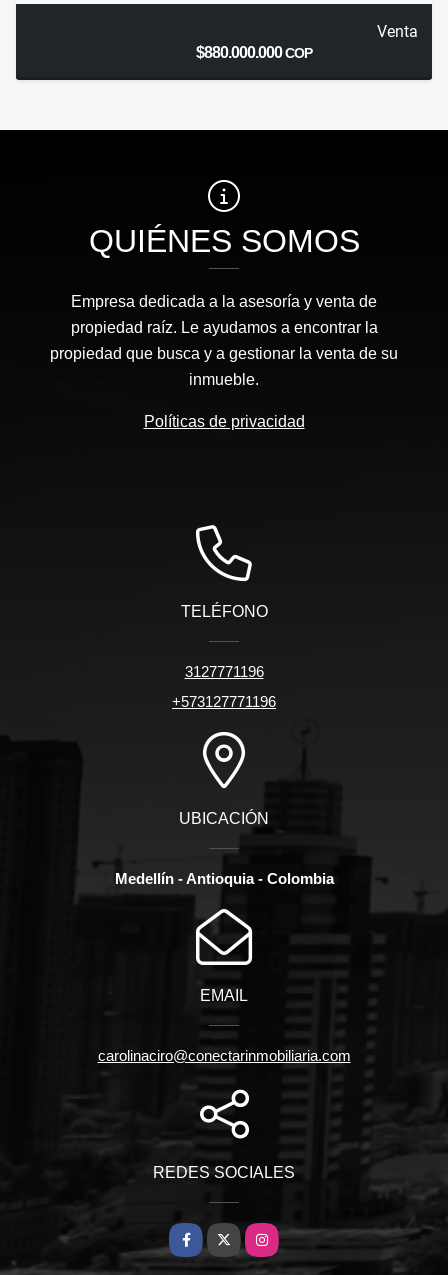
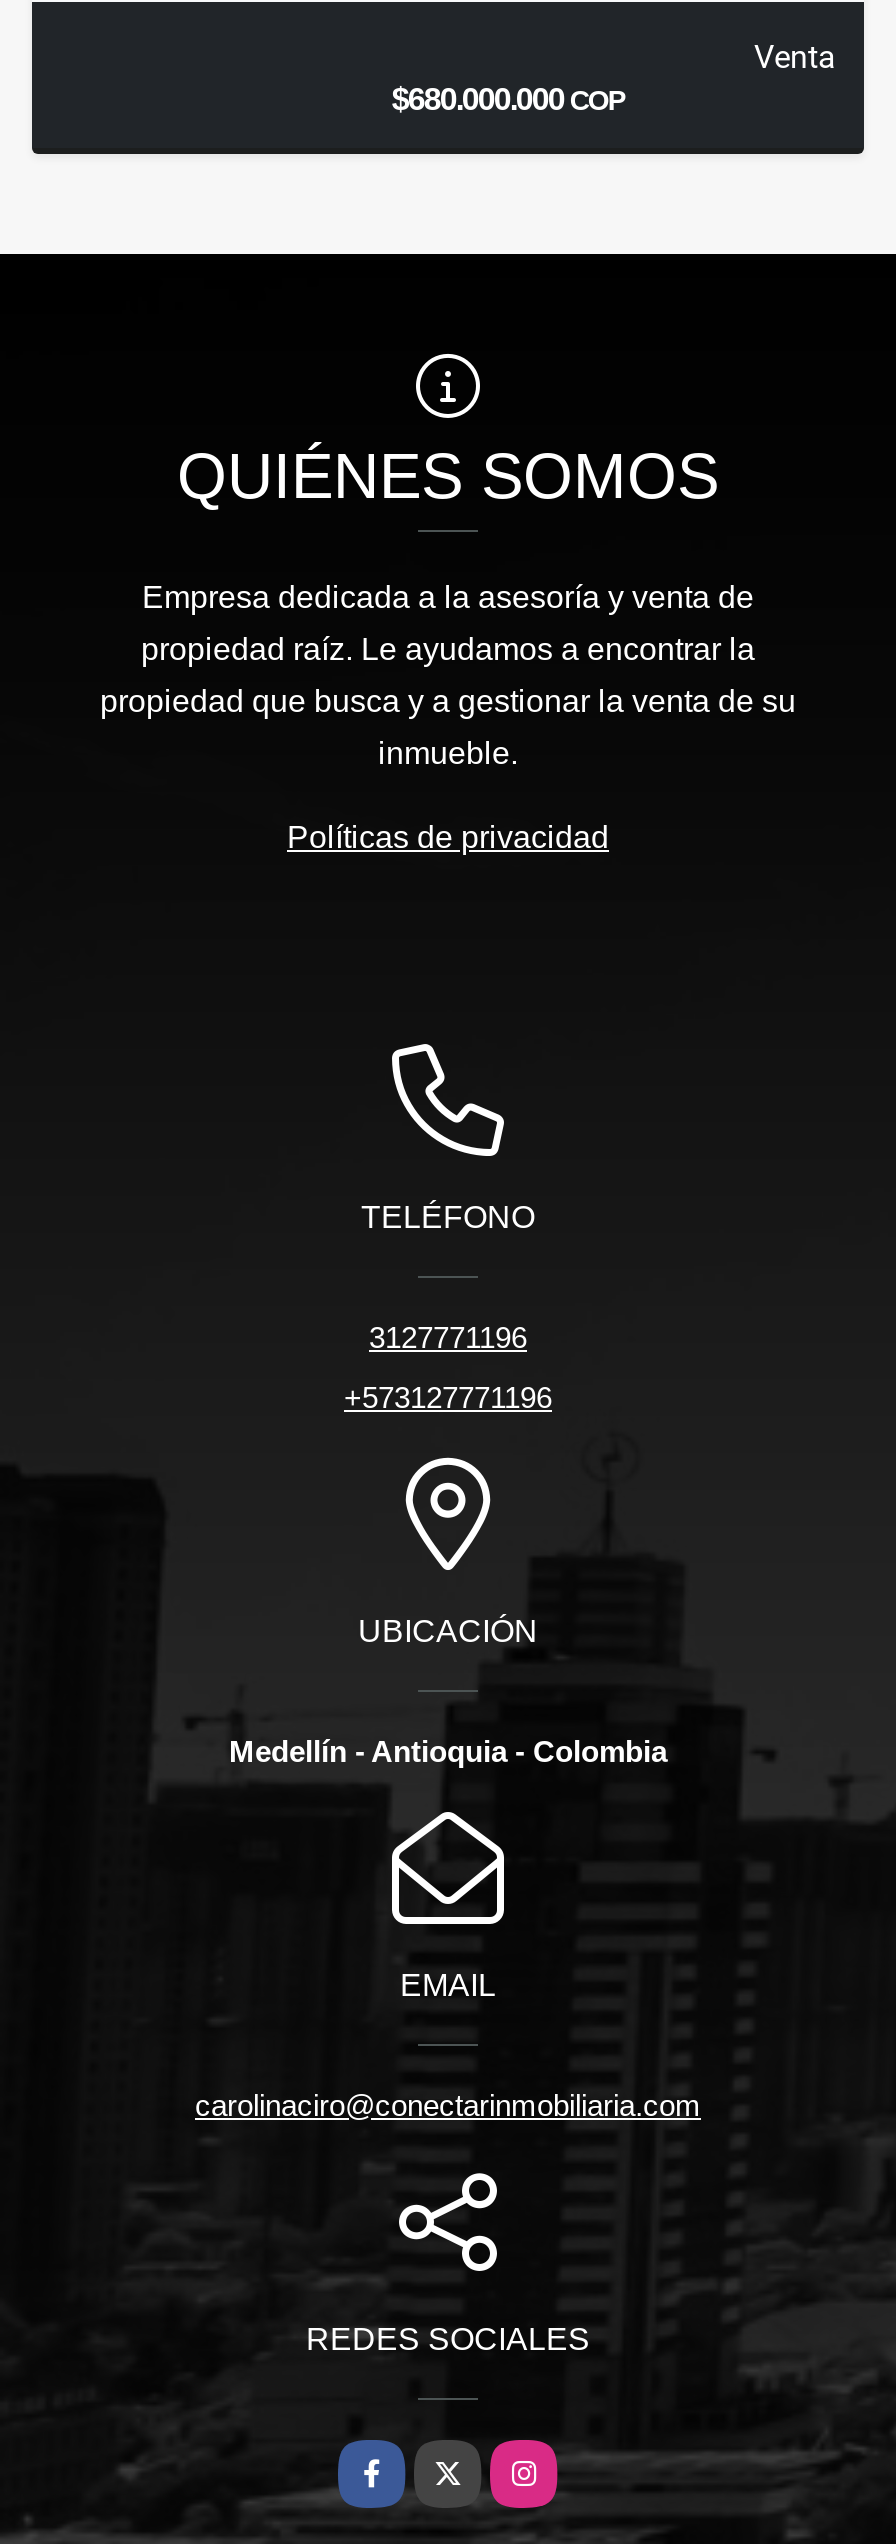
- $880.000.000 COP
+ $680.000.000 COP
